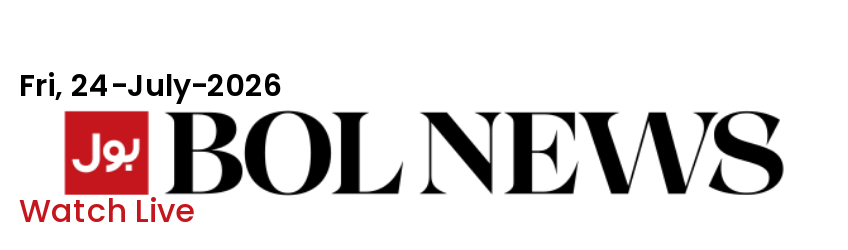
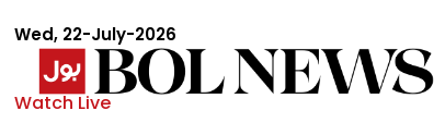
- Fri, 24-July-2026
+ Wed, 22-July-2026
